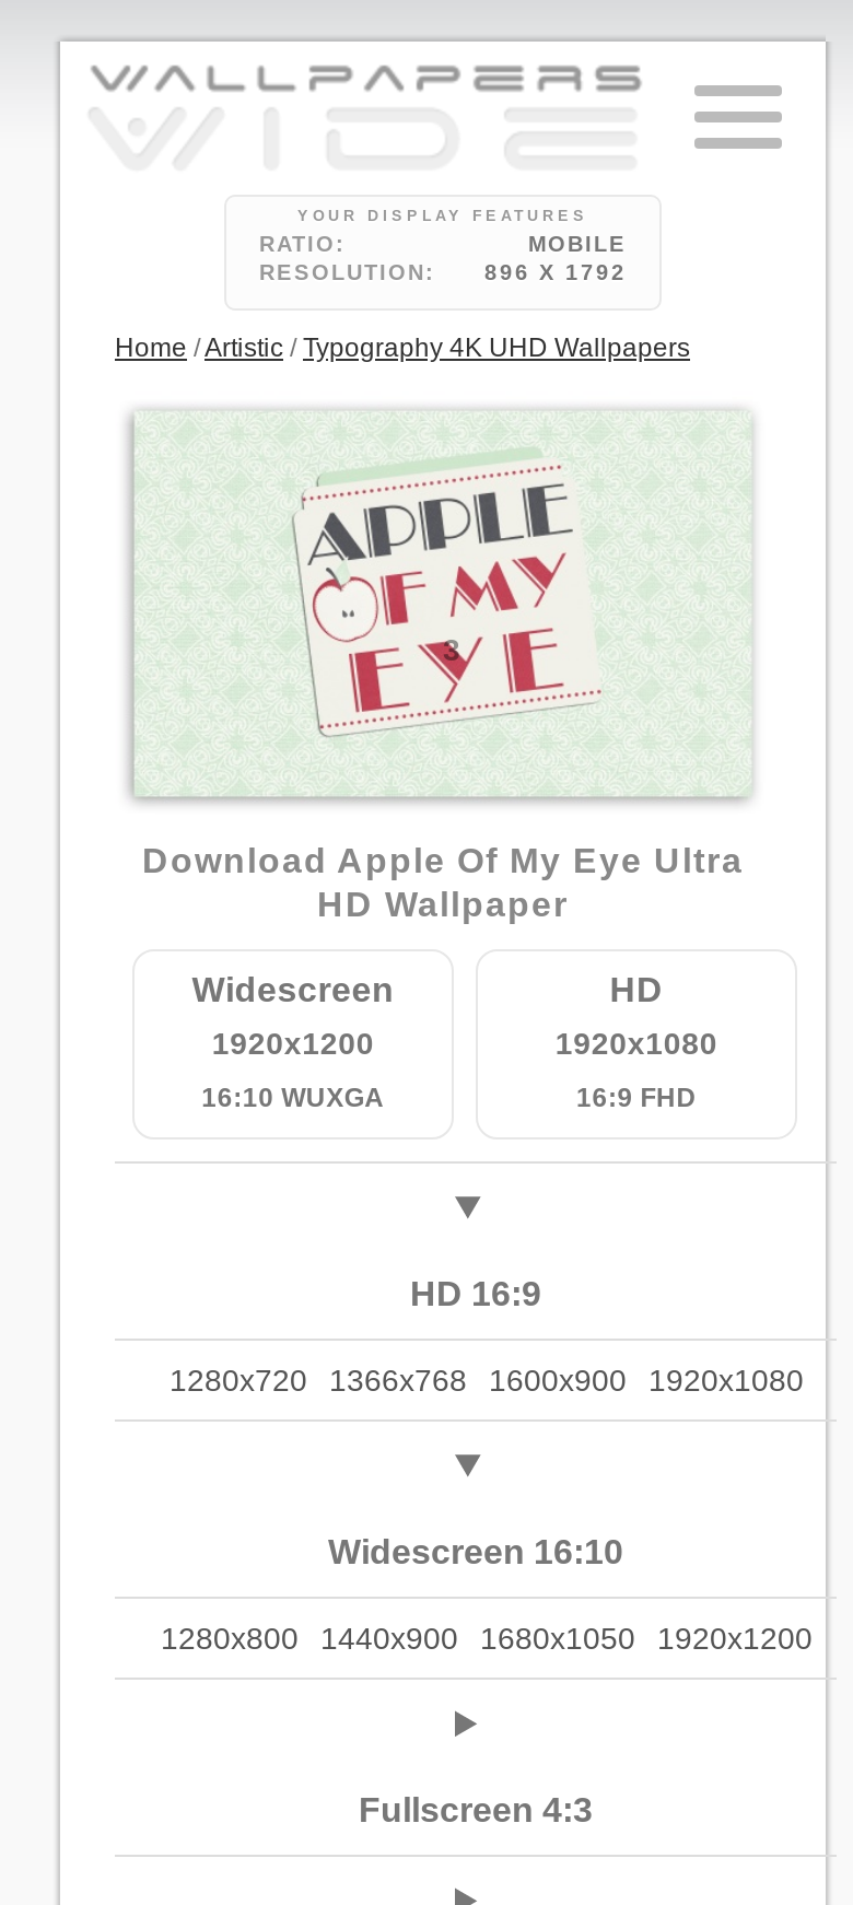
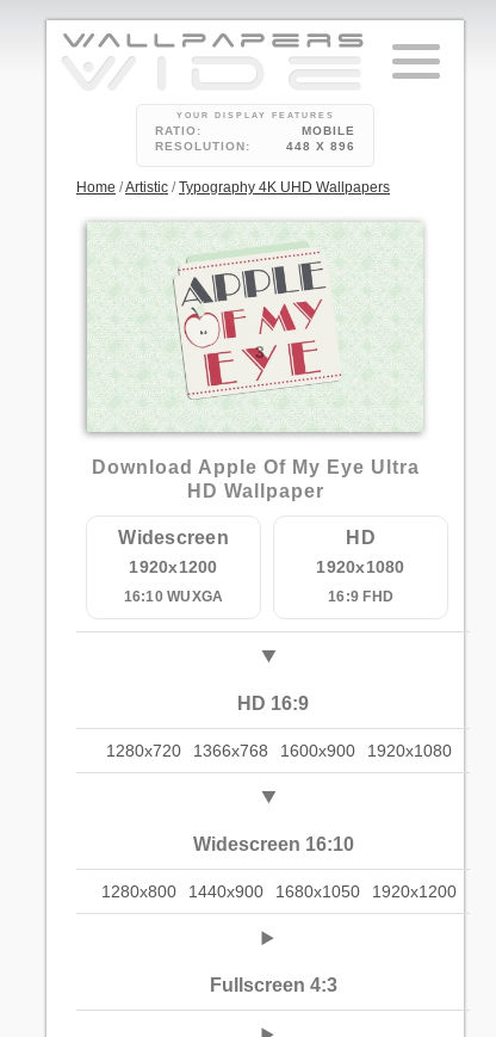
- 896 X 1792
+ 448 X 896
